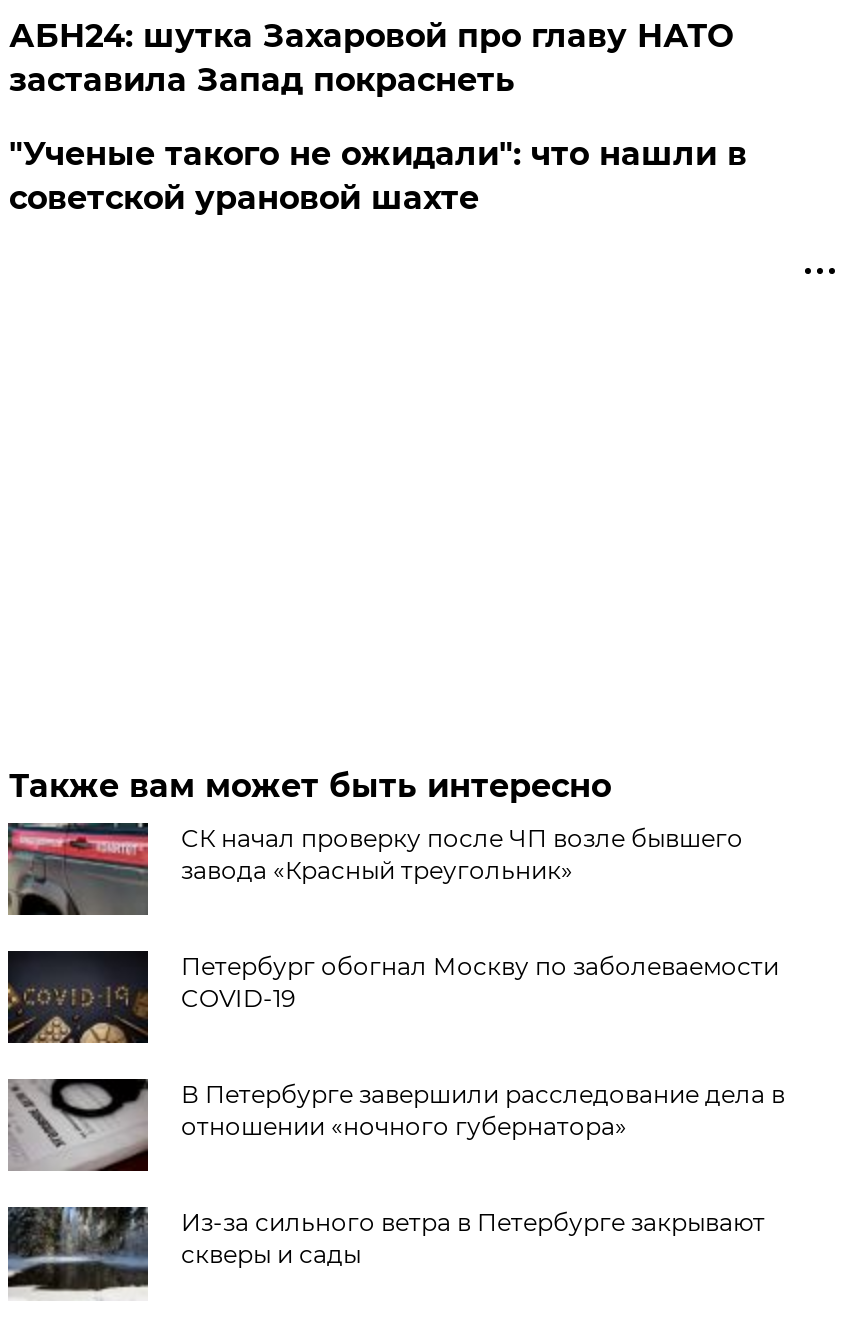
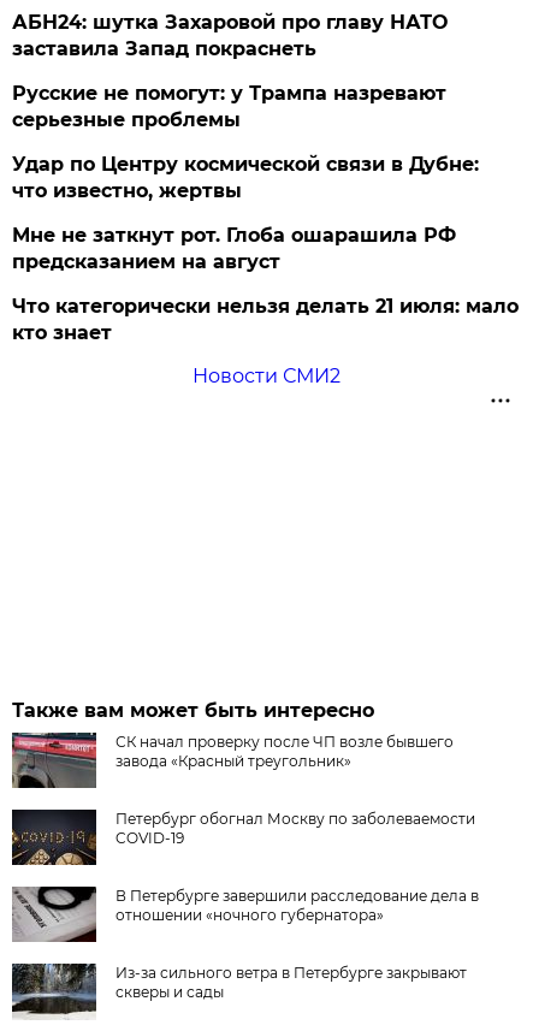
- "Ученые такого не ожидали": что нашли в
- советской урановой шахте
+ Русские не помогут: у Трампа назревают
+ серьезные проблемы
+ Удар по Центру космической связи в Дубне:
+ что известно, жертвы
+ Мне не заткнут рот. Глоба ошарашила РФ
+ предсказанием на август
+ Что категорически нельзя делать 21 июля: мало
+ кто знает
+ Новости СМИ2
